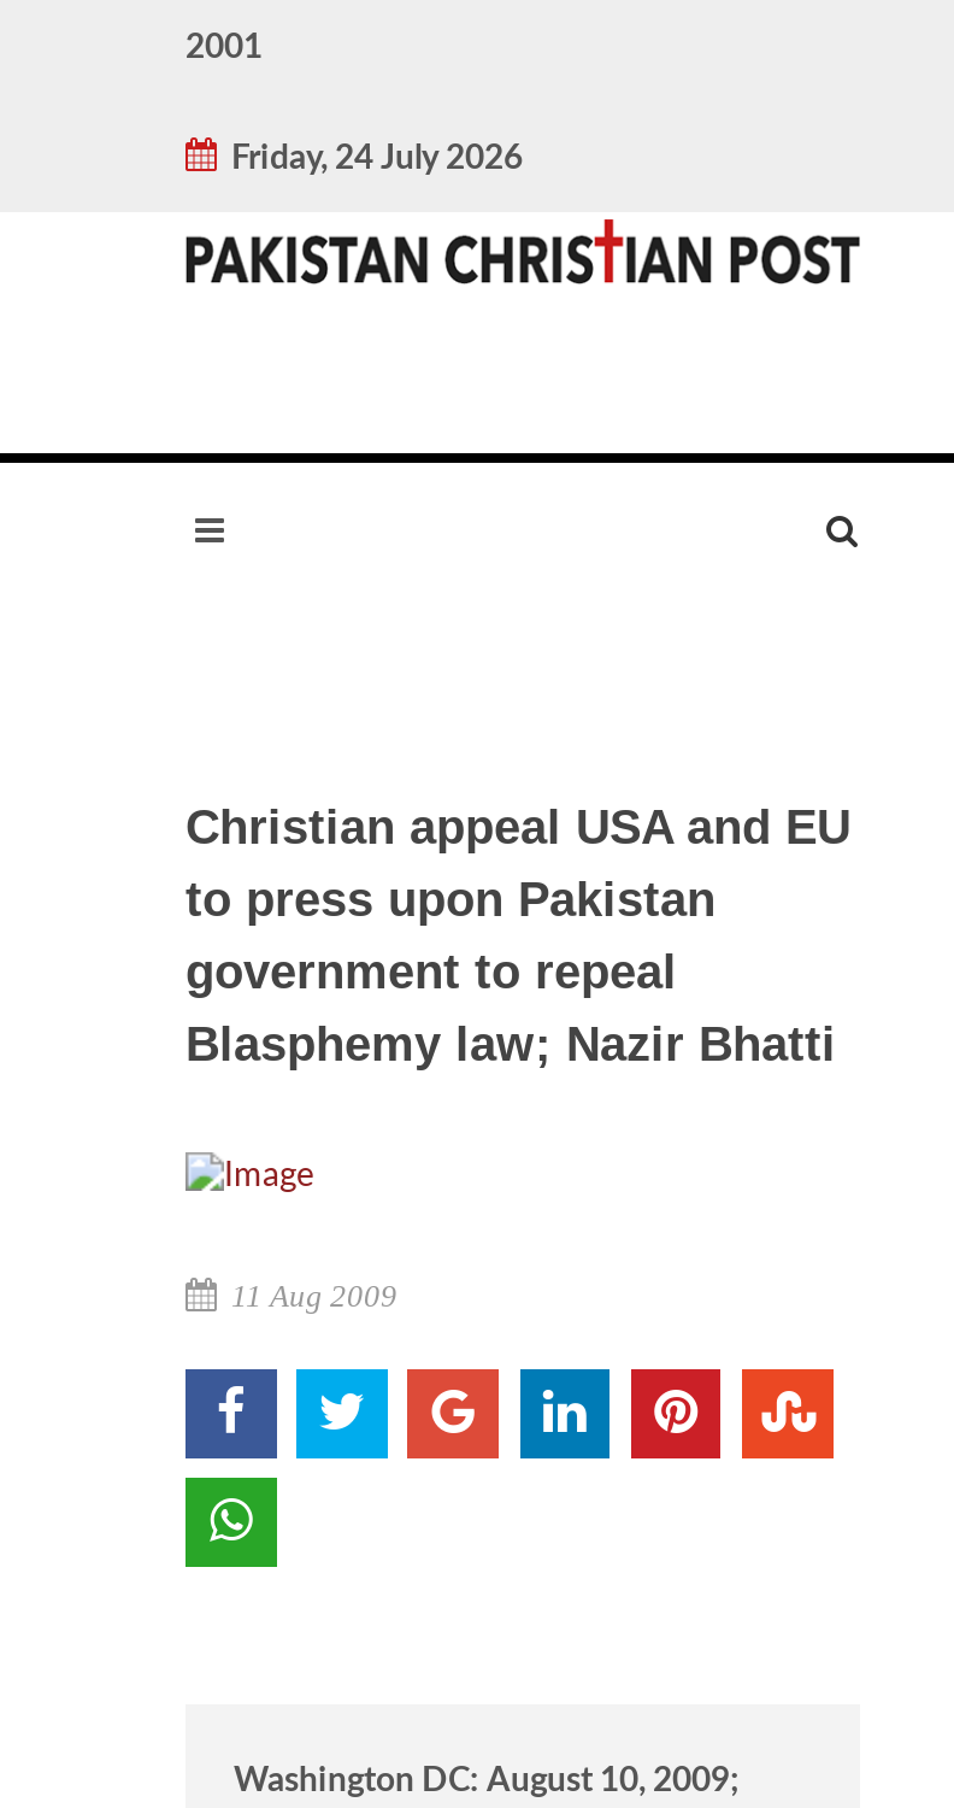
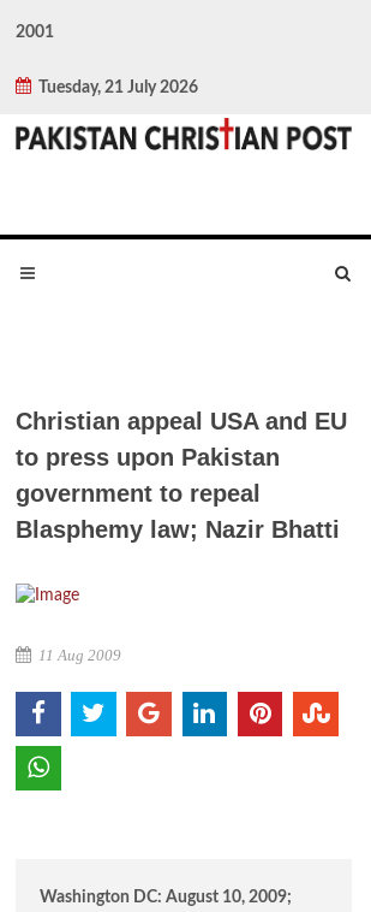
- Friday, 24 July 2026
+ Tuesday, 21 July 2026
